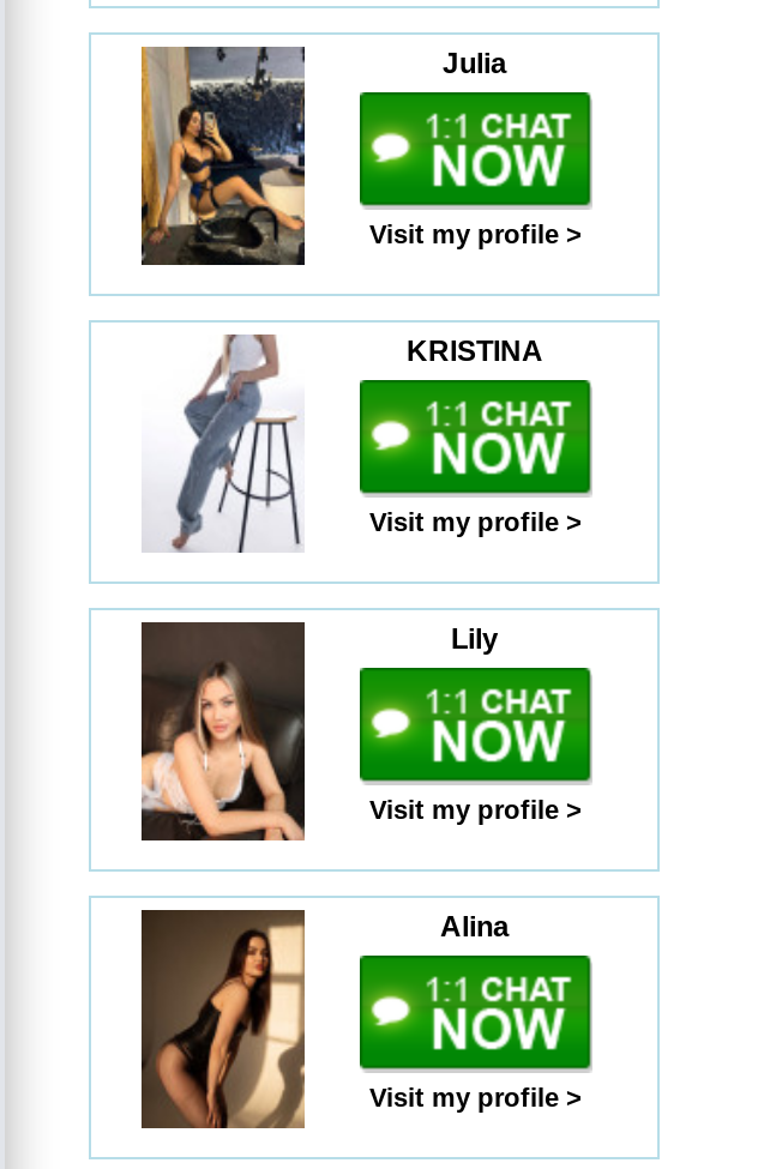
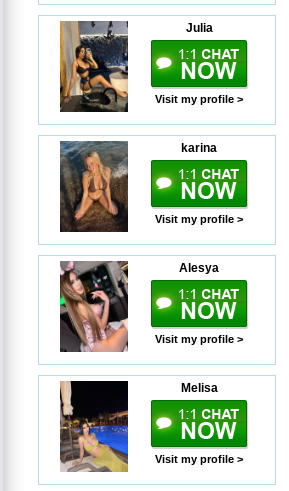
- [image]
+ [image]

- KRISTINA
+ karina

- [image]
+ [image]

- Lily
+ Alesya

- [image]
+ [image]

- Alina
+ Melisa
